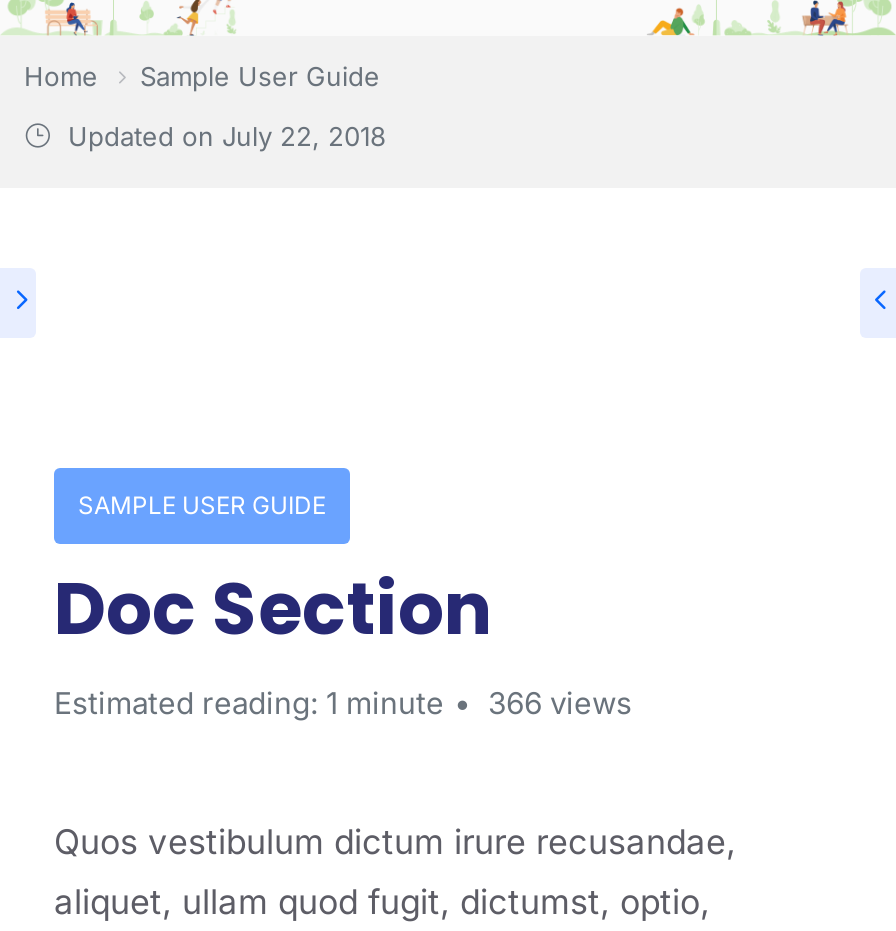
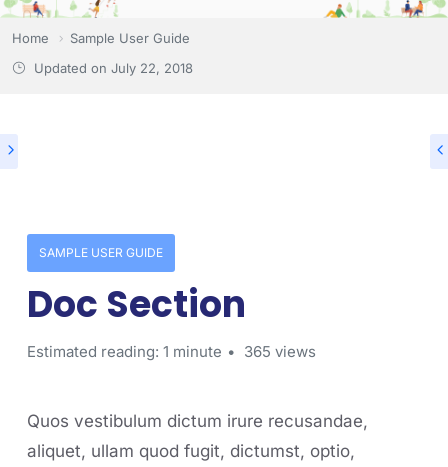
- Estimated reading: 1 minute 366 views
+ Estimated reading: 1 minute 365 views
